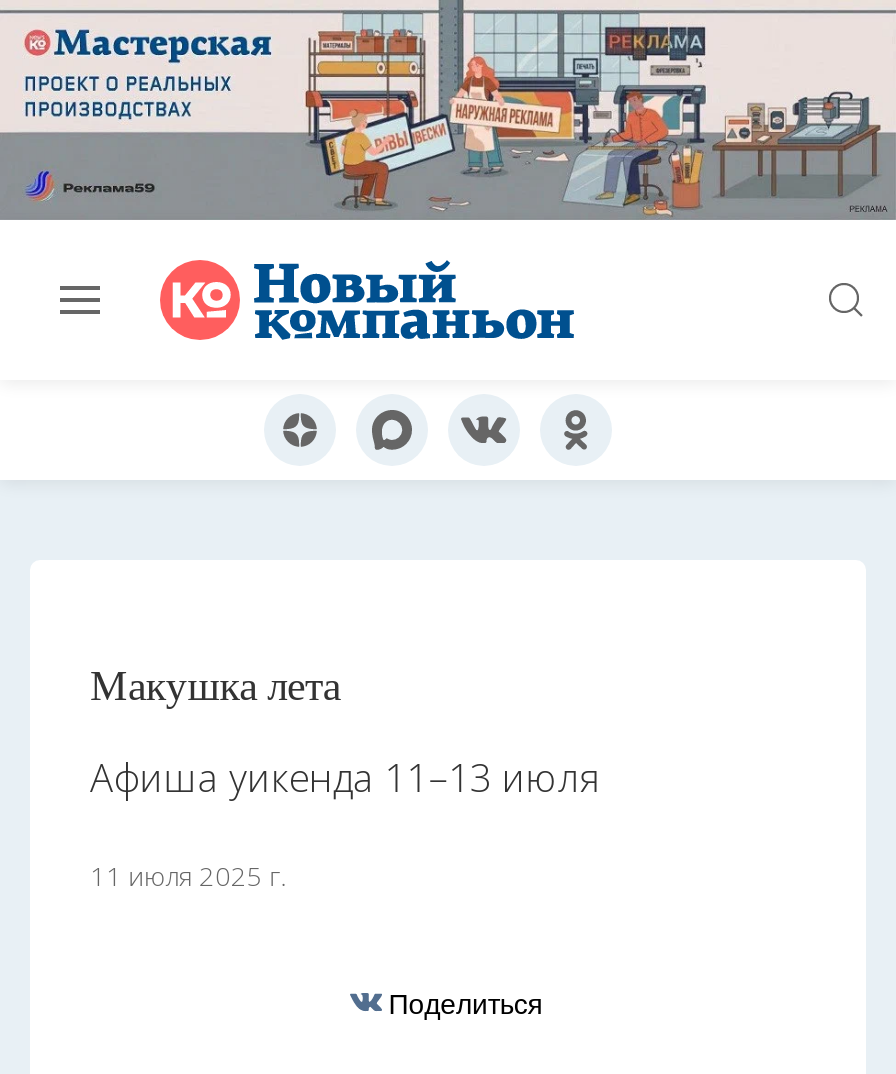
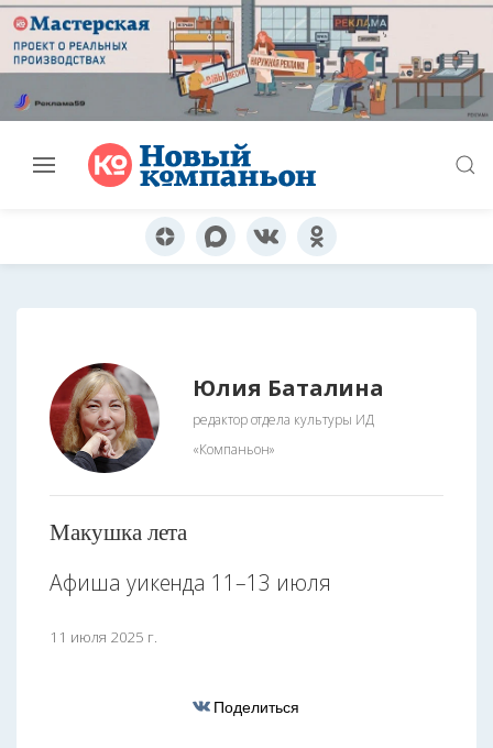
+ [image]
+ Юлия Баталина
+ редактор отдела культуры ИД
+ «Компаньон»
